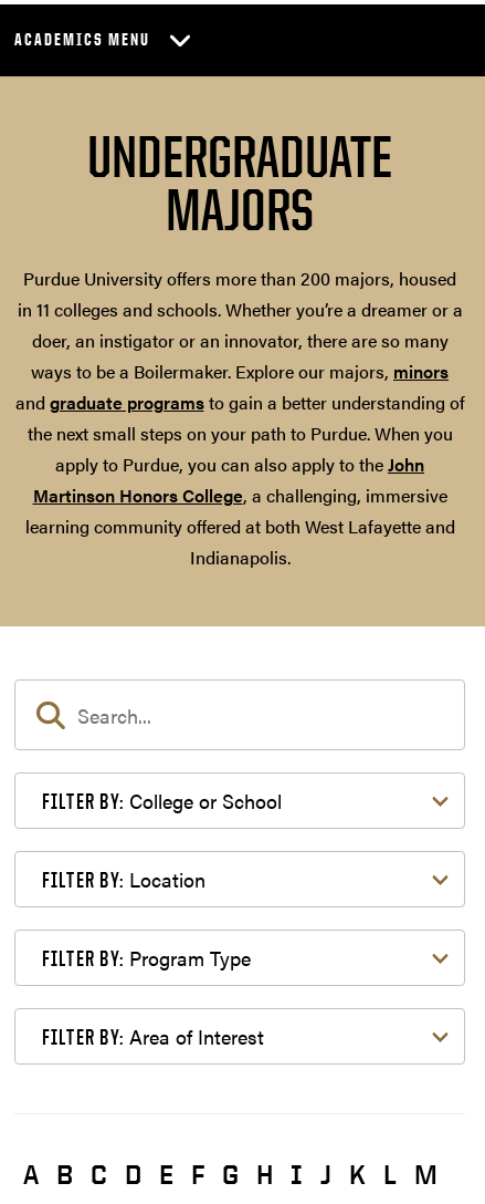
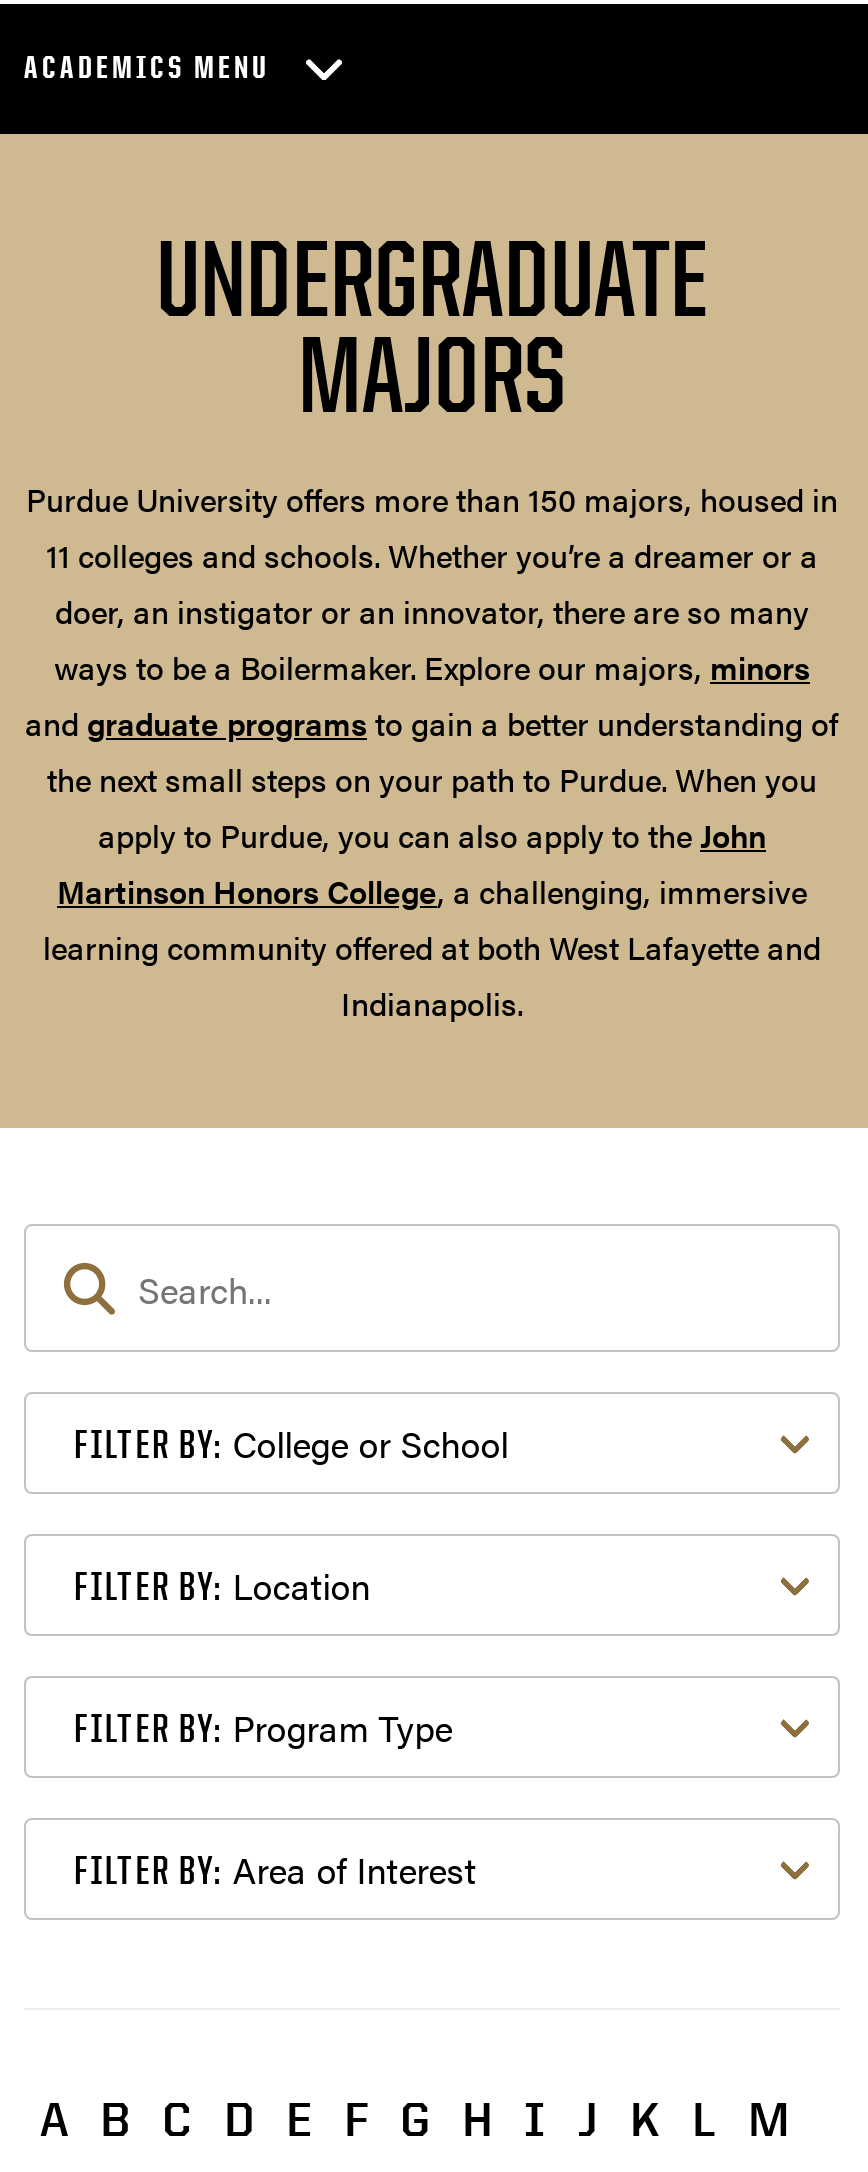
- Purdue University offers more than 200 majors, housed
- in 11 colleges and schools. Whether you’re a dreamer or a
+ Purdue University offers more than 150 majors, housed in
+ 11 colleges and schools. Whether you’re a dreamer or a
